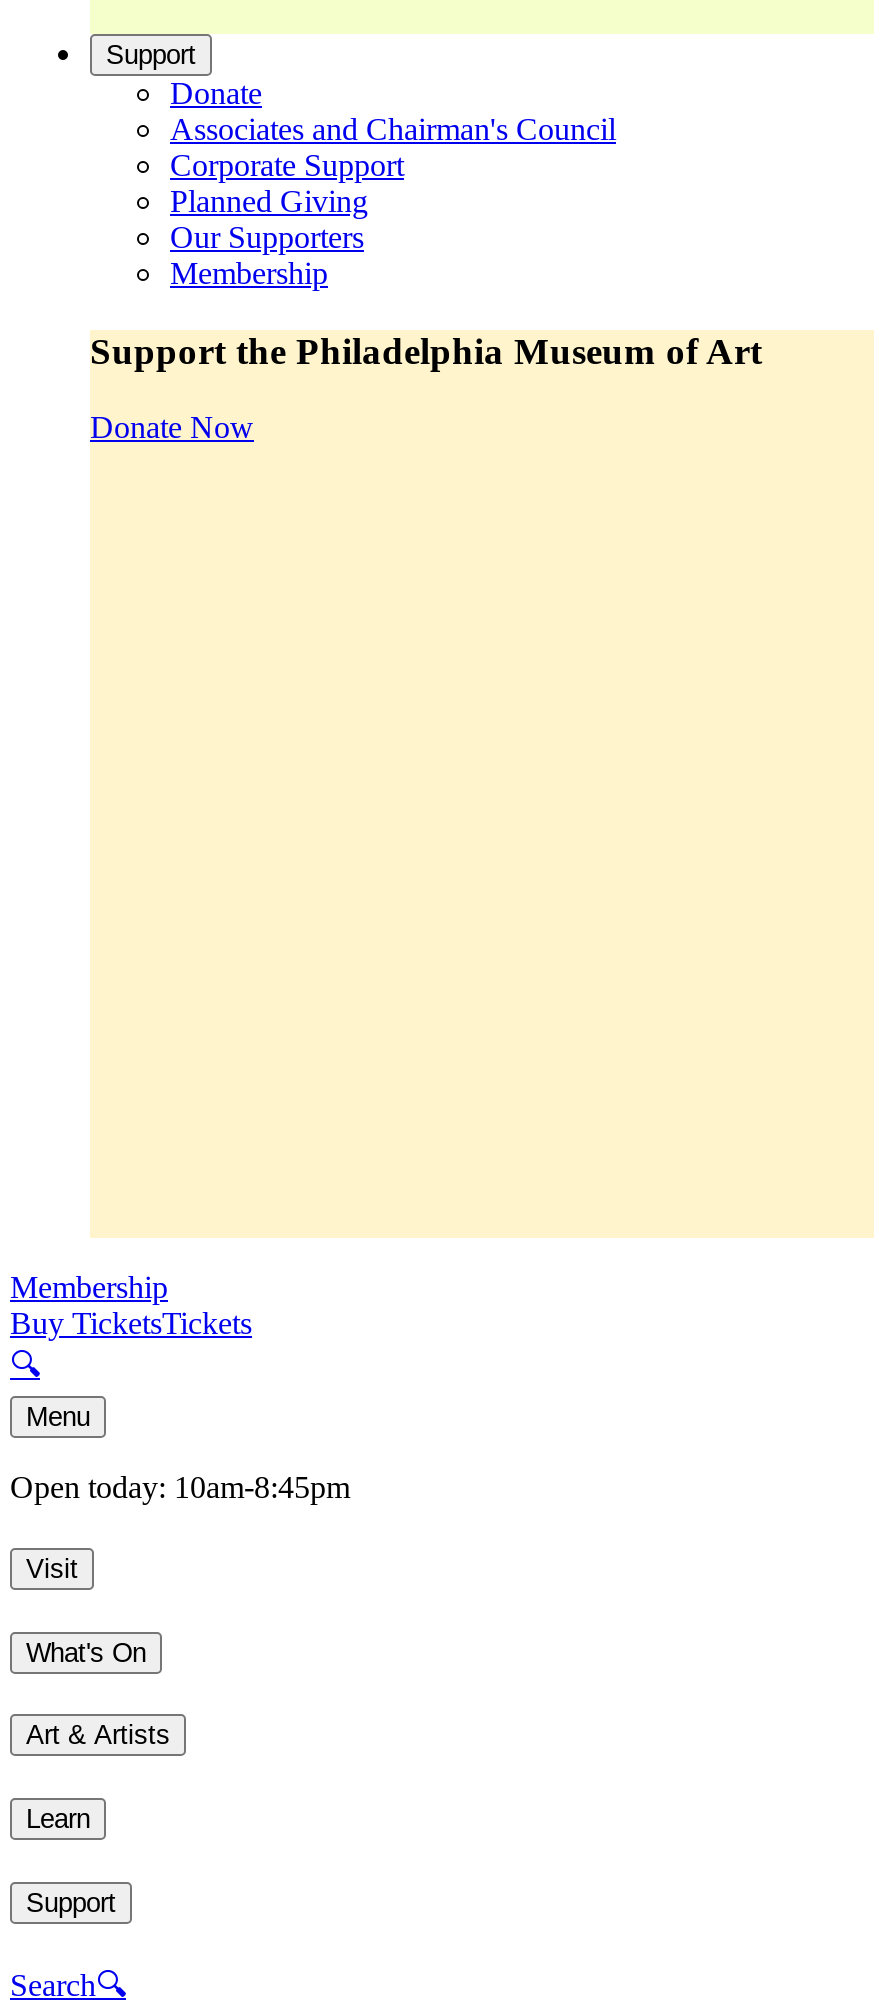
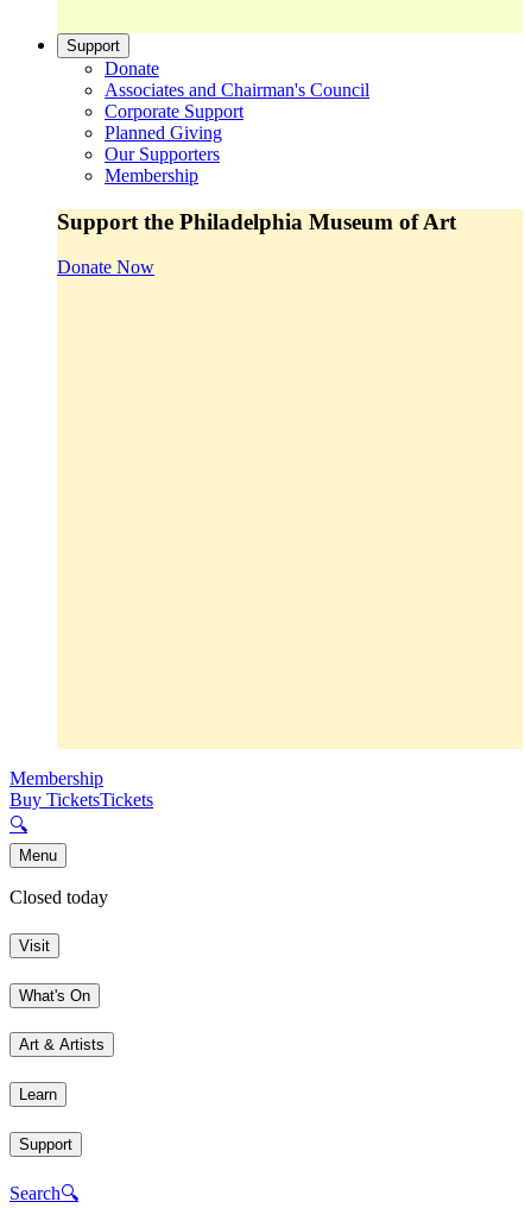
- Open today: 10am-8:45pm
+ Closed today
